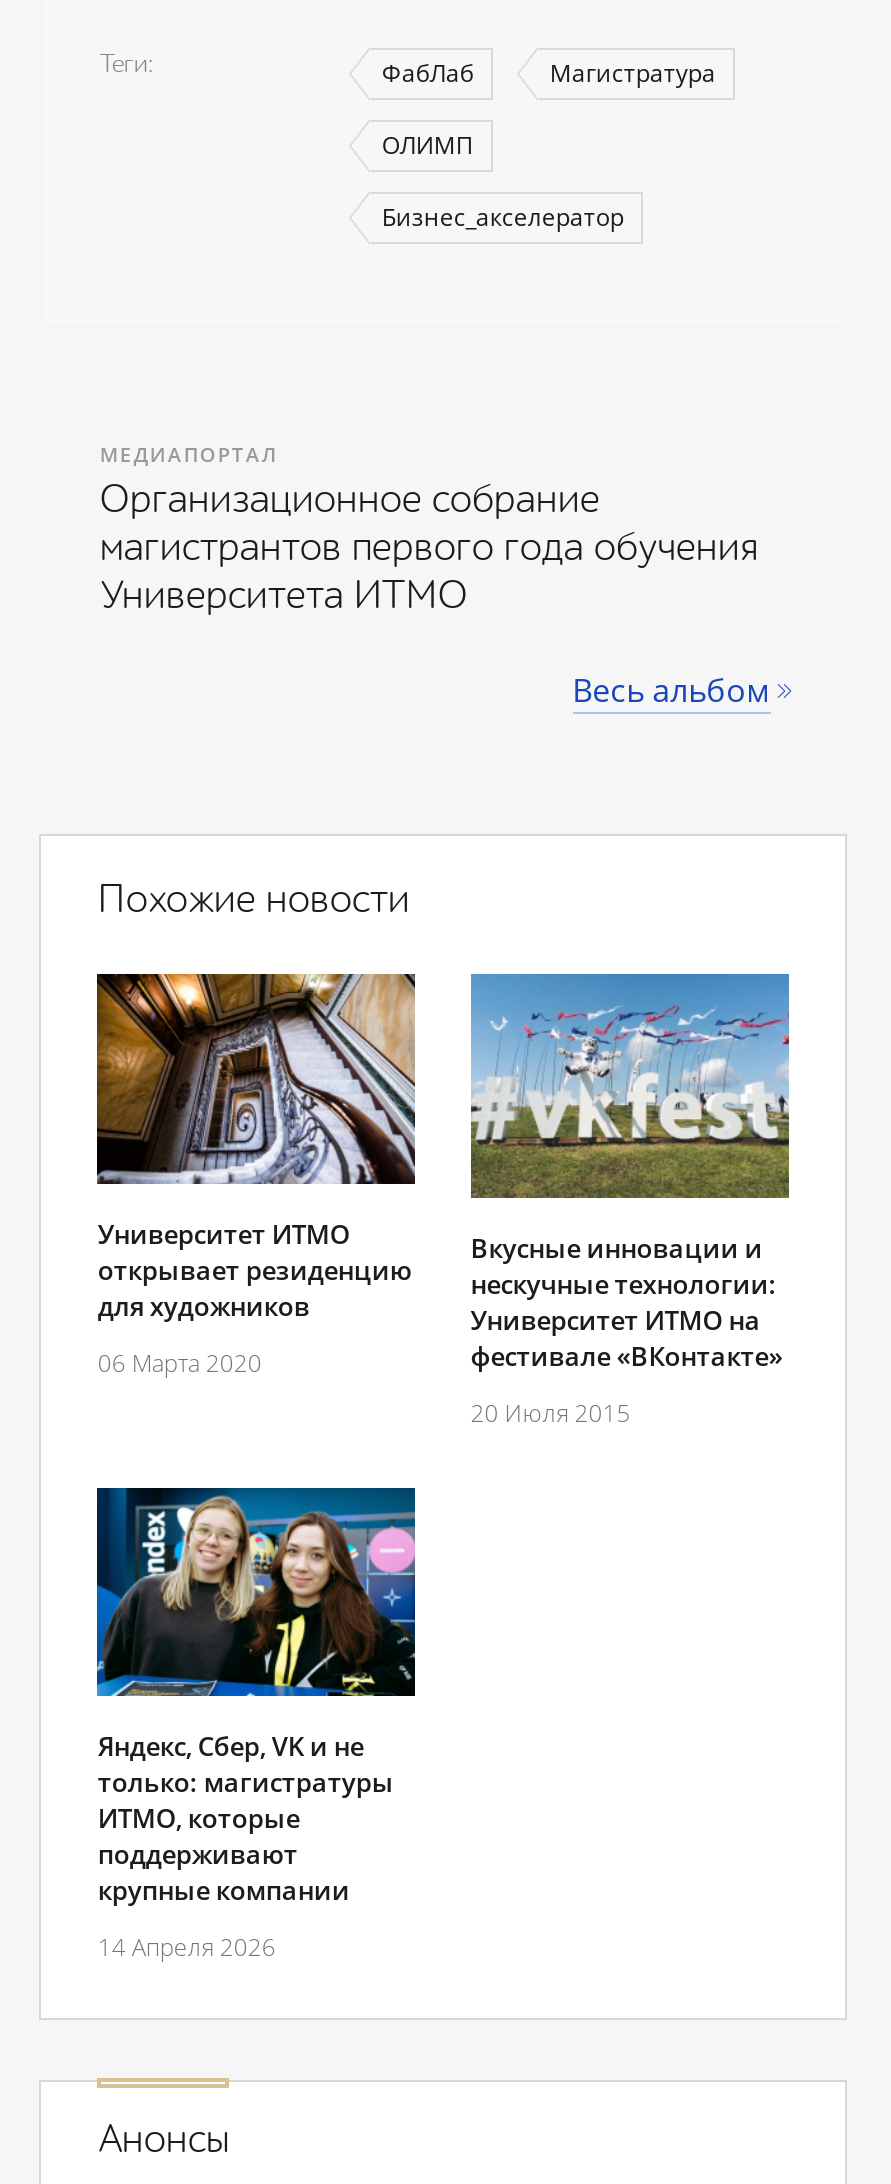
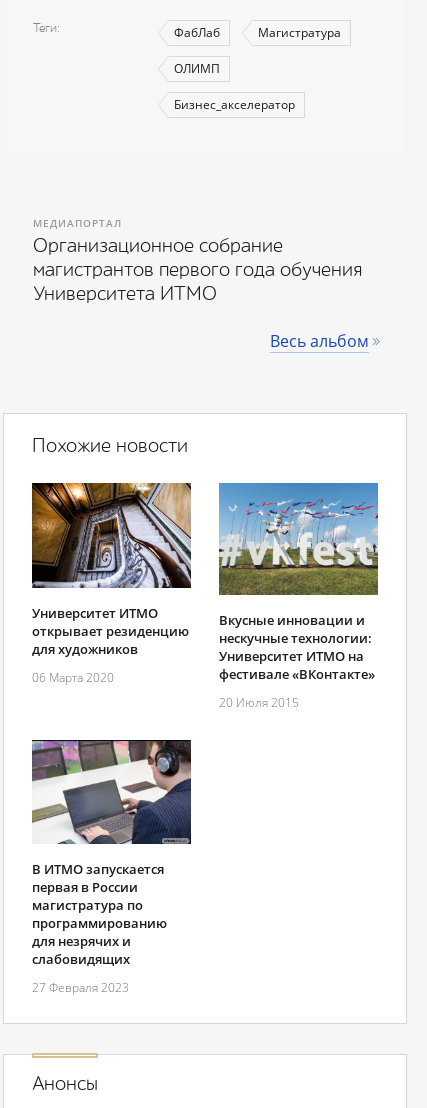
- [image]
- Яндекс, Сбер, VK и не
- только: магистратуры
- ИТМО, которые
- поддерживают
- крупные компании
+ [image]
+ В ИТМО запускается
+ первая в России
+ магистратура по
+ программированию
+ для незрячих и
+ слабовидящих

- 14 Апреля 2026
+ 27 Февраля 2023
